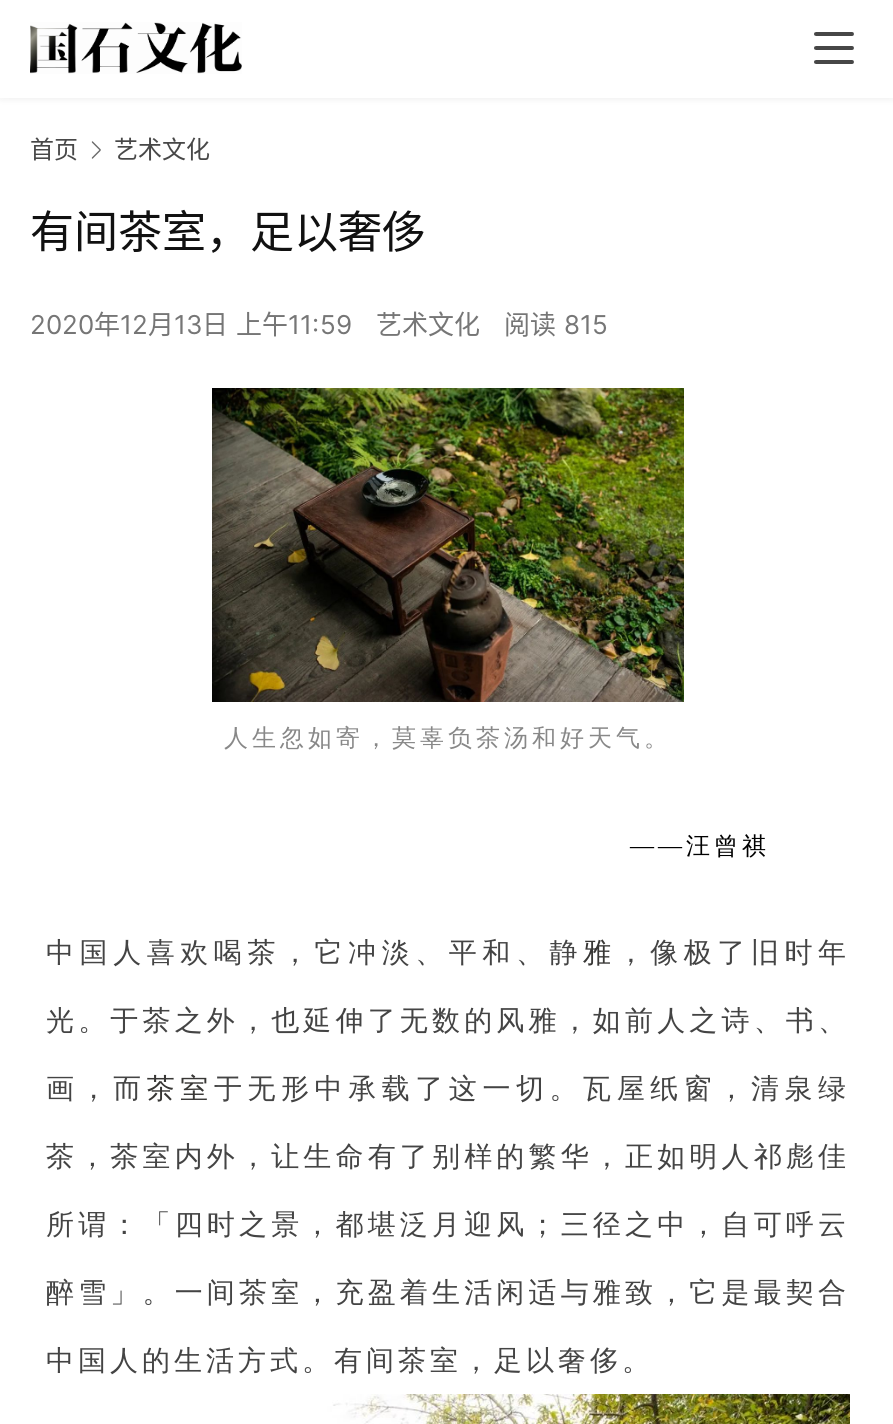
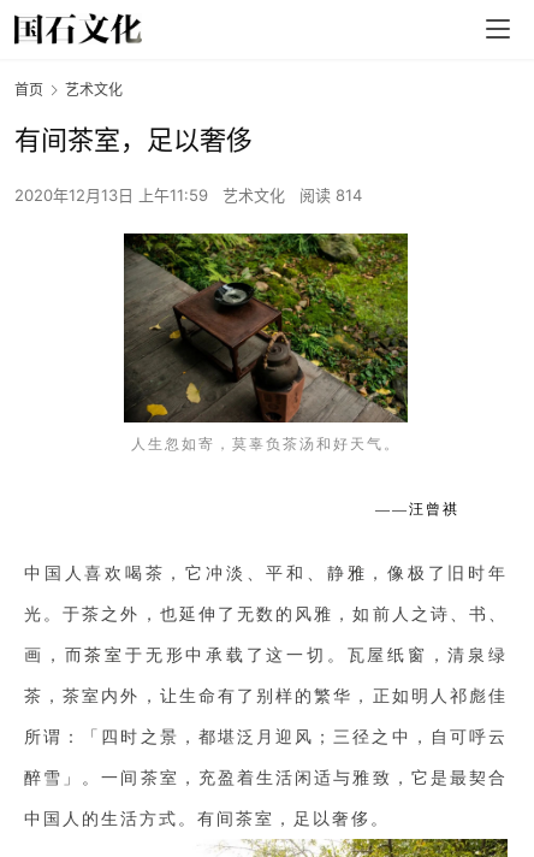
- 2020年12月13日 上午11:59 艺术文化 阅读 815
+ 2020年12月13日 上午11:59 艺术文化 阅读 814
